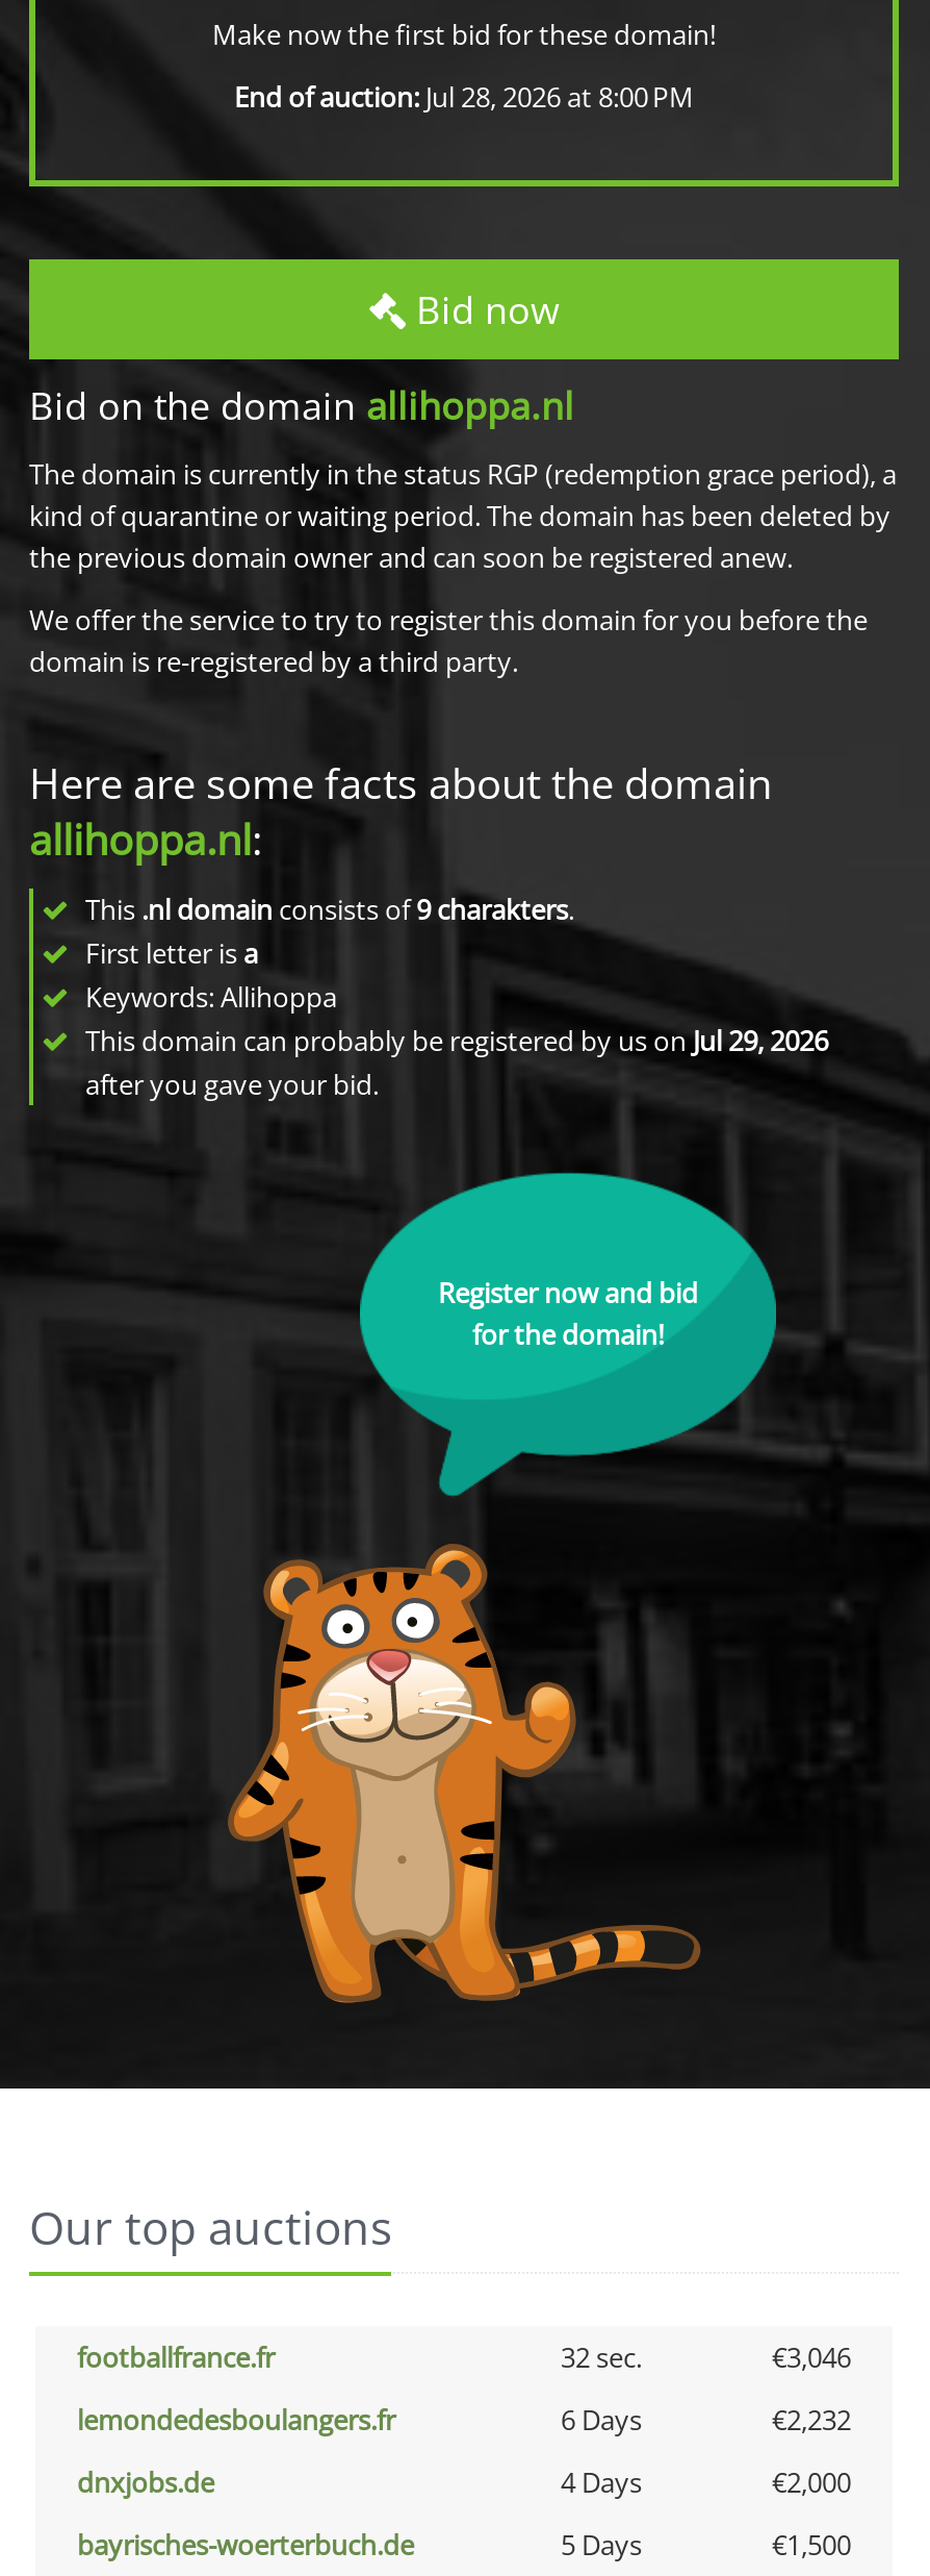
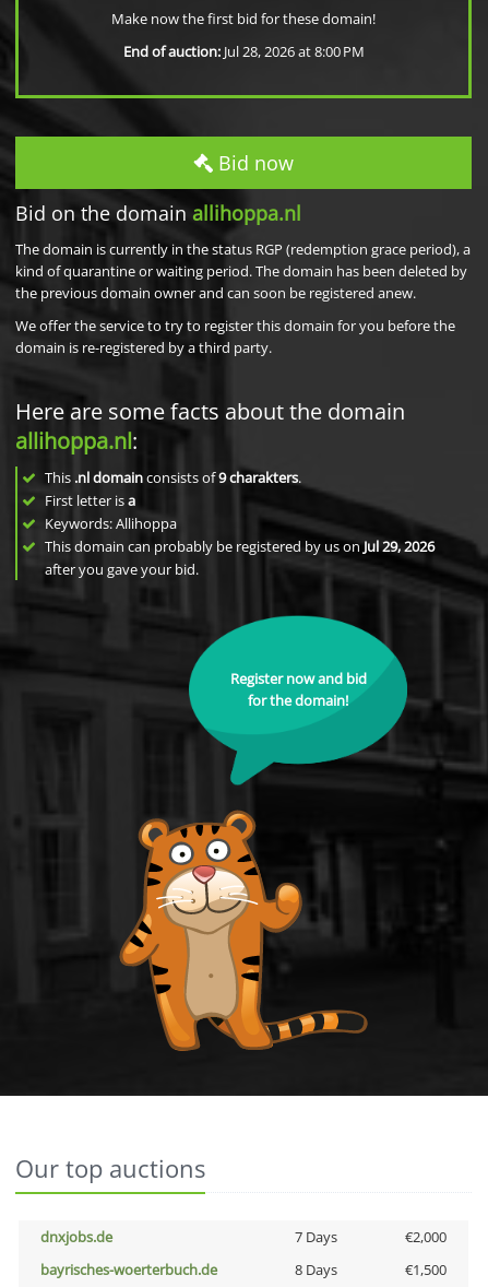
- footballfrance.fr
- 32 sec.
- €3,046
- lemondedesboulangers.fr
- 6 Days
- €2,232

- 4 Days
+ 7 Days

- 5 Days
+ 8 Days
